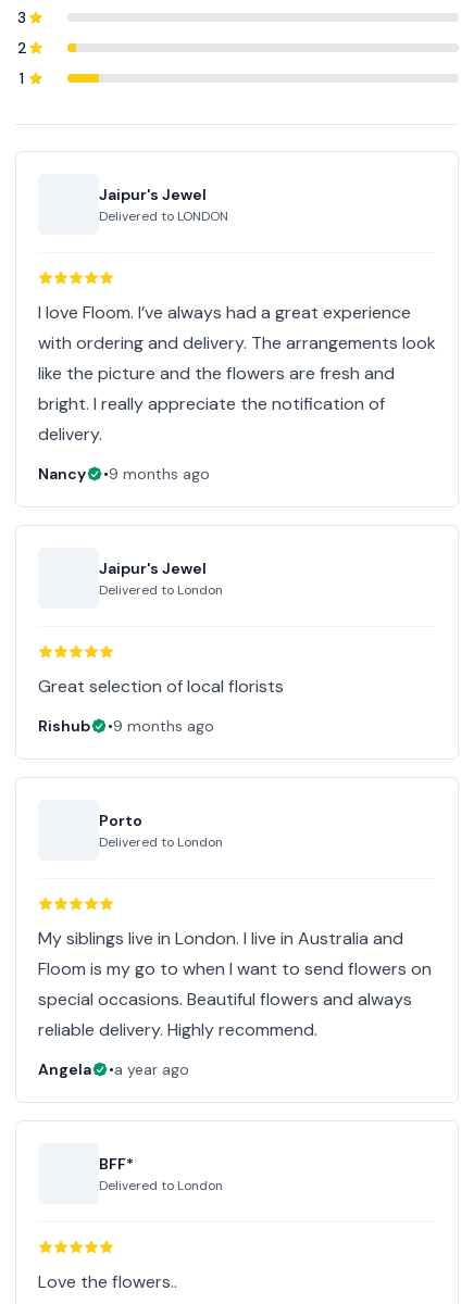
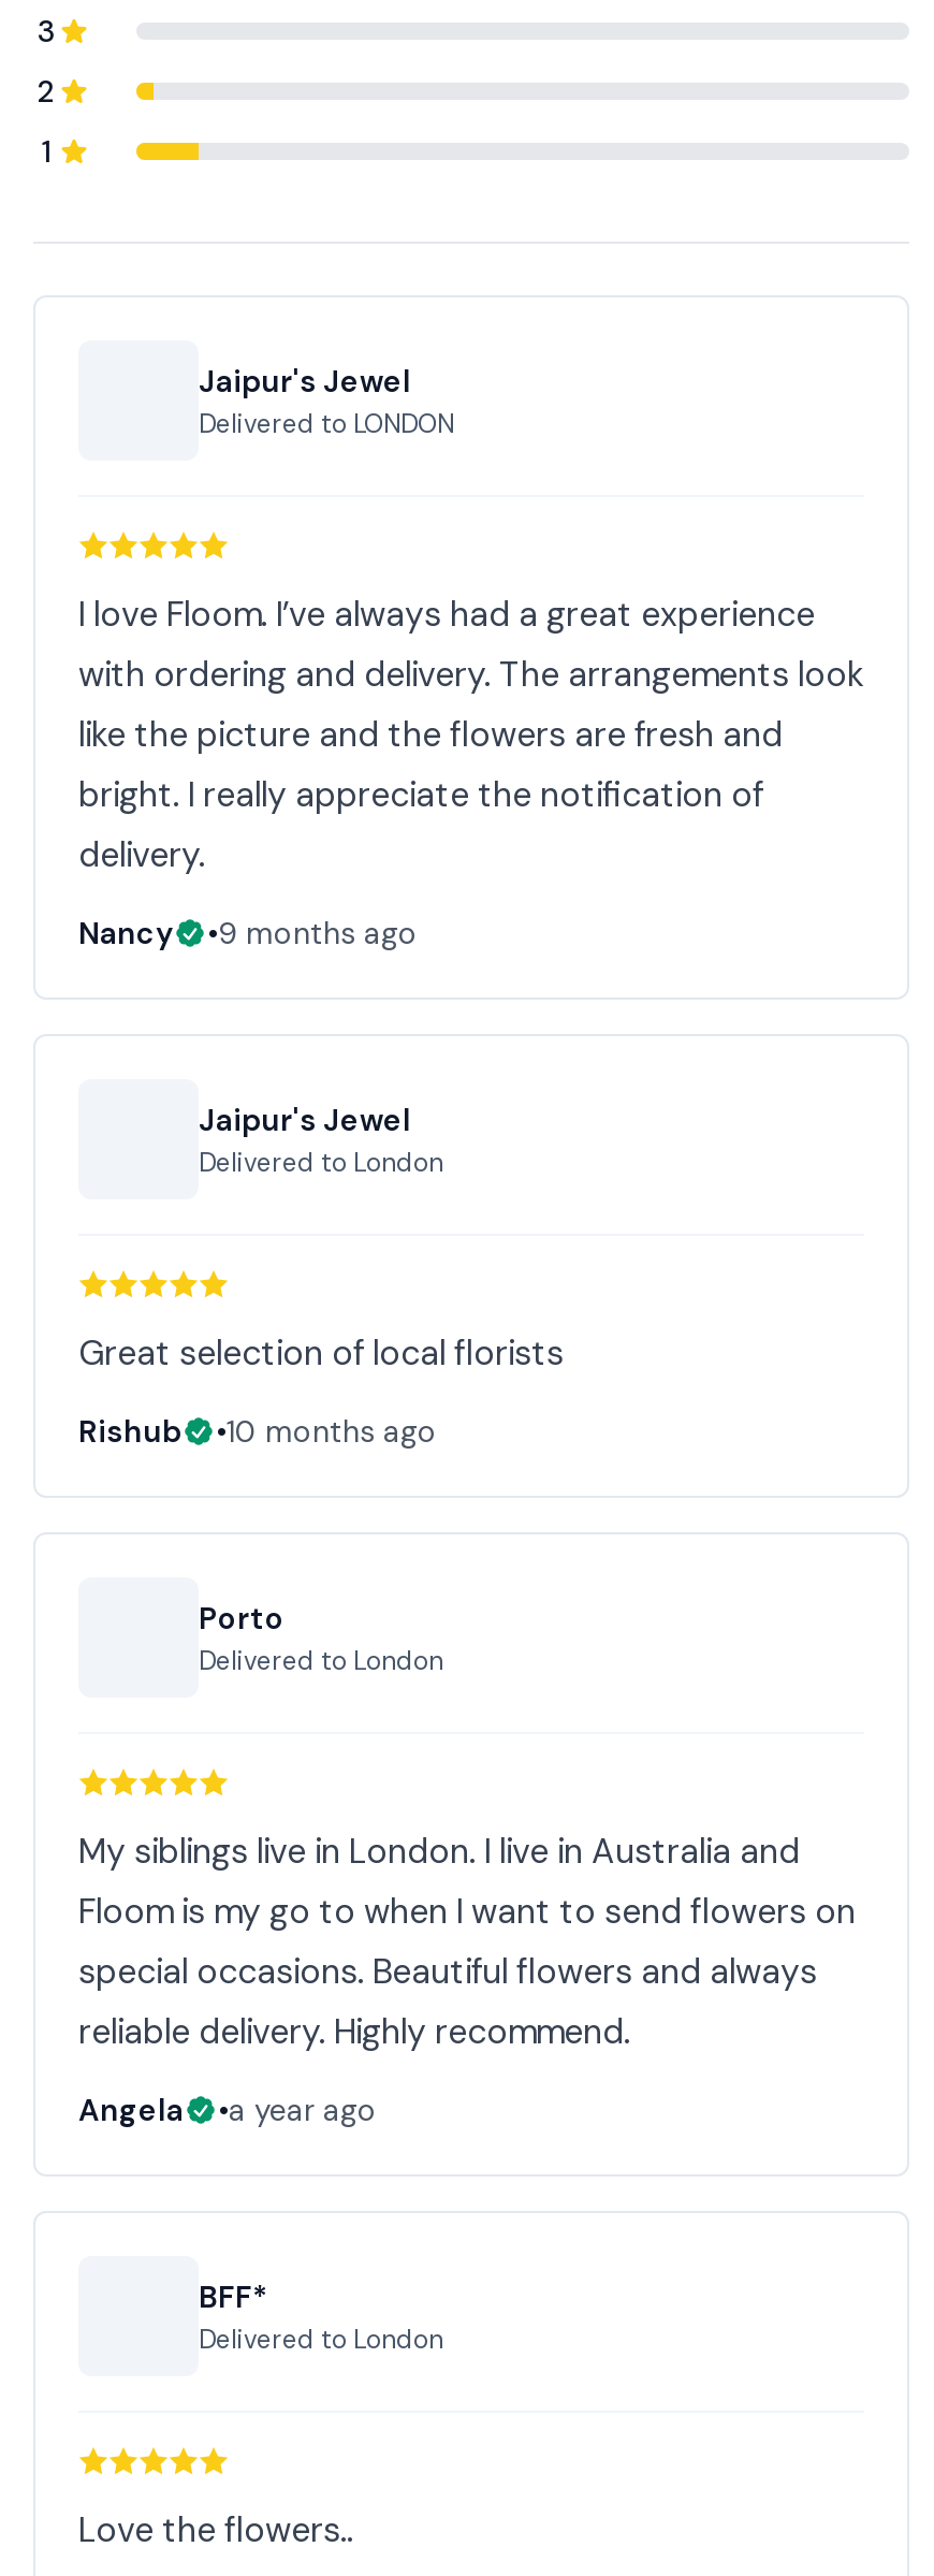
- Rishub •9 months ago
+ Rishub •10 months ago
